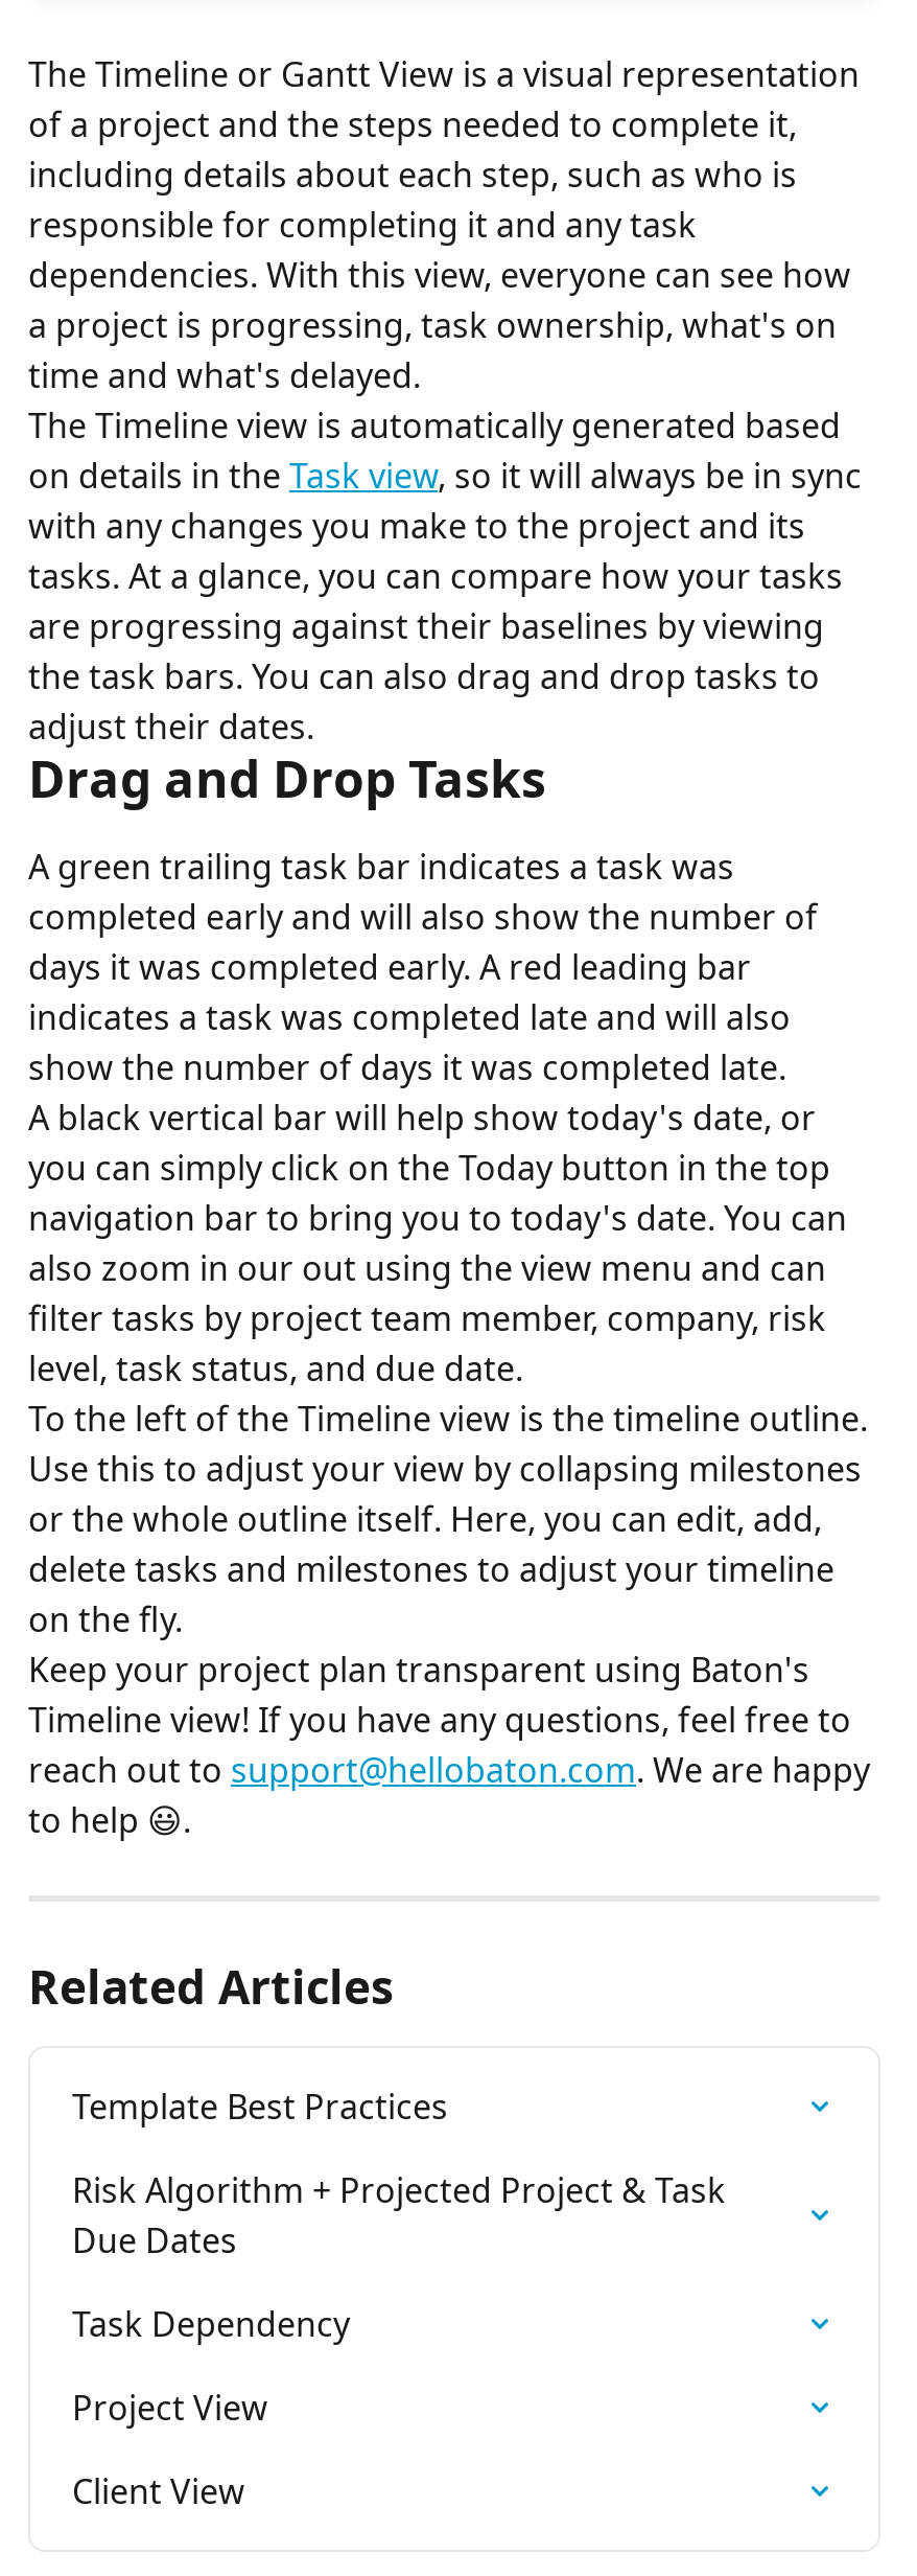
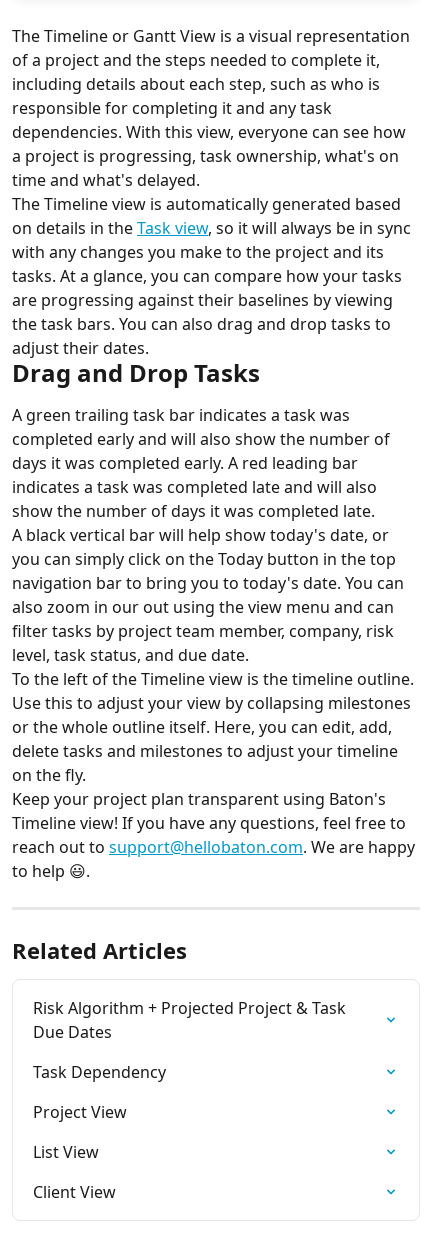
- Template Best Practices

moved up: Risk Algorithm + Projected Project & Task | Due Dates | Task Dependency | Project View

+ List View
